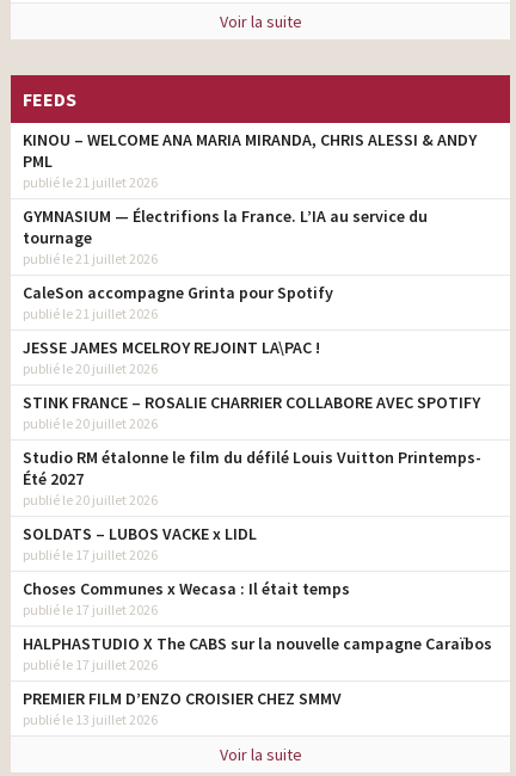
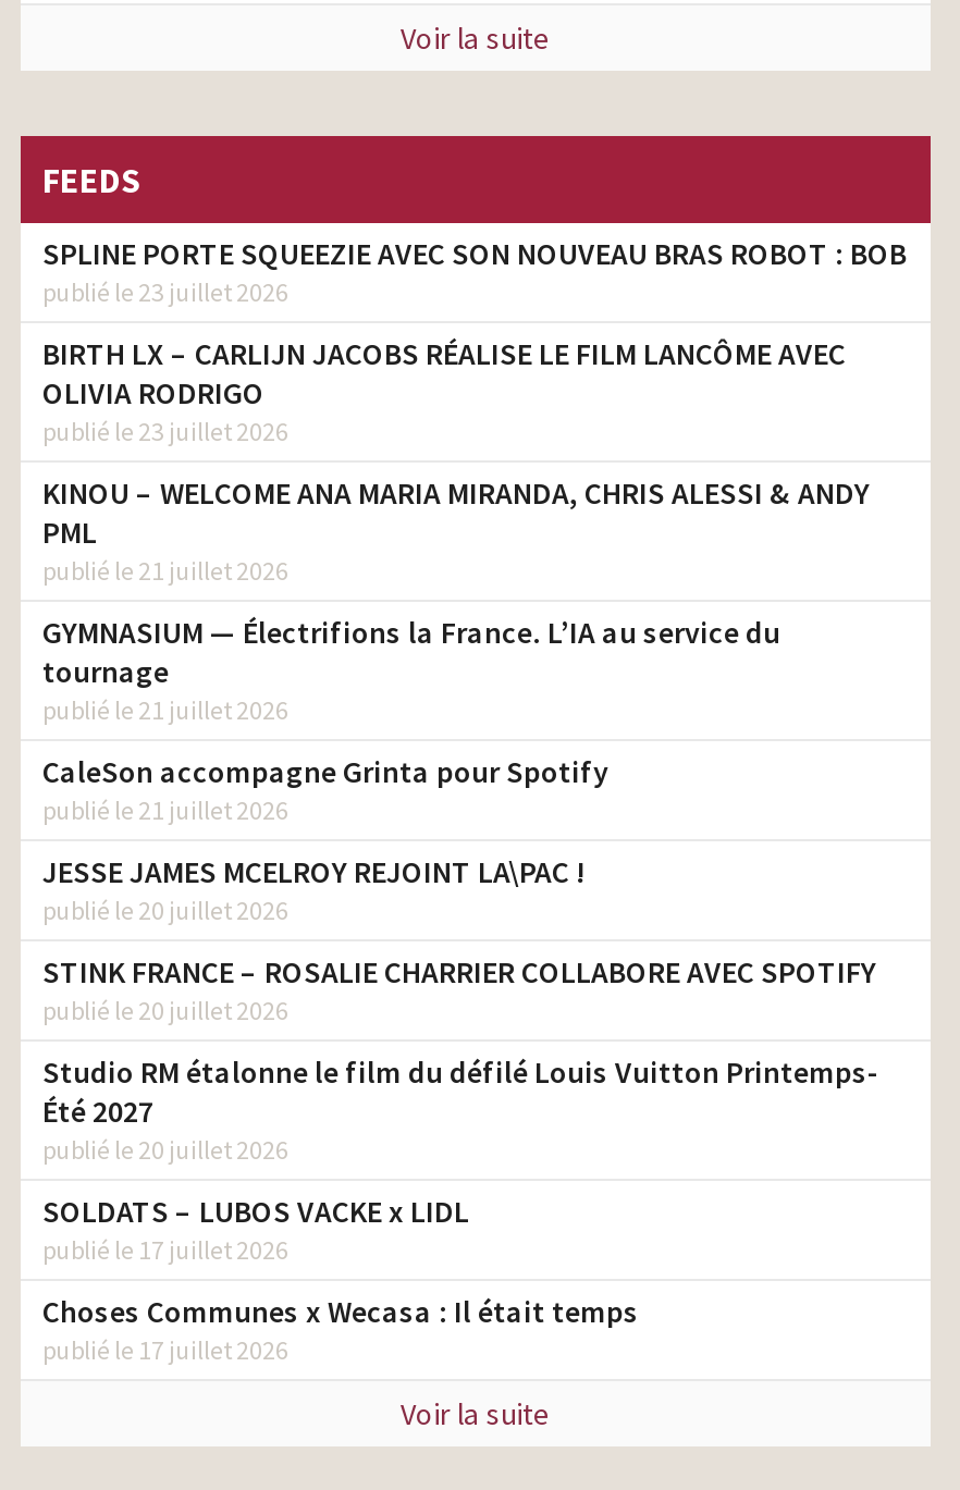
+ SPLINE PORTE SQUEEZIE AVEC SON NOUVEAU BRAS ROBOT : BOB
+ publié le 23 juillet 2026
+ BIRTH LX – CARLIJN JACOBS RÉALISE LE FILM LANCÔME AVEC
+ OLIVIA RODRIGO
+ publié le 23 juillet 2026

moved down: KINOU – WELCOME ANA MARIA MIRANDA, CHRIS ALESSI & ANDY | PML | publié le 21 juillet 2026 | ... | Choses Communes x Wecasa : Il était temps | publié le 17 juillet 2026

- HALPHASTUDIO X The CABS sur la nouvelle campagne Caraïbos
- publié le 17 juillet 2026
- PREMIER FILM D’ENZO CROISIER CHEZ SMMV
- publié le 13 juillet 2026
